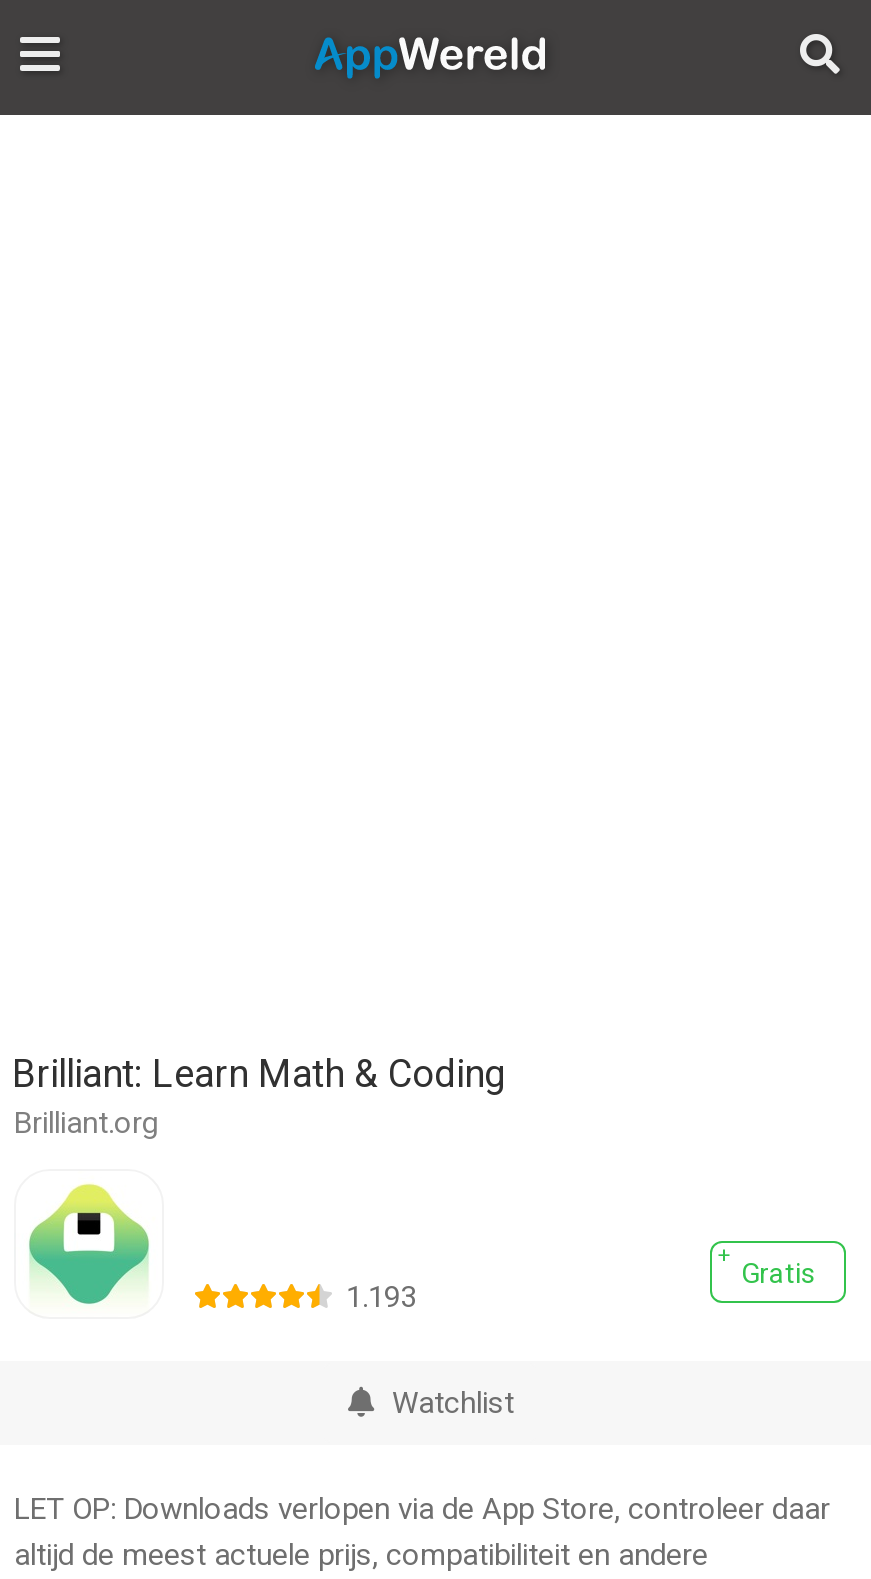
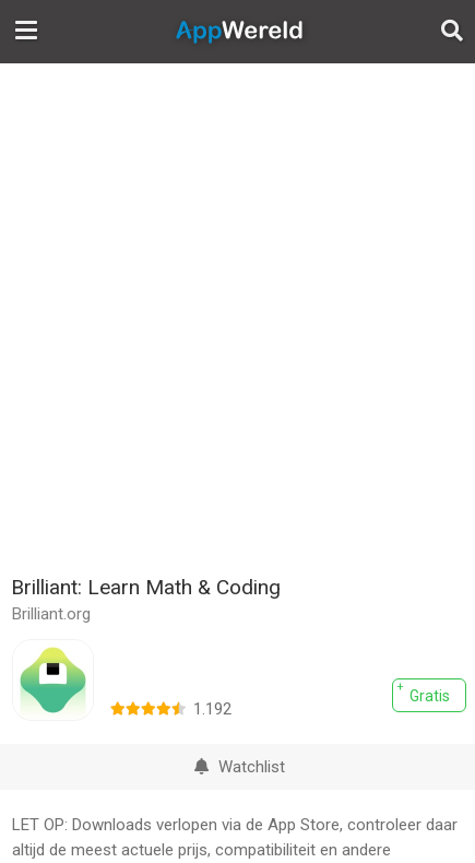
- 1.193
+ 1.192
